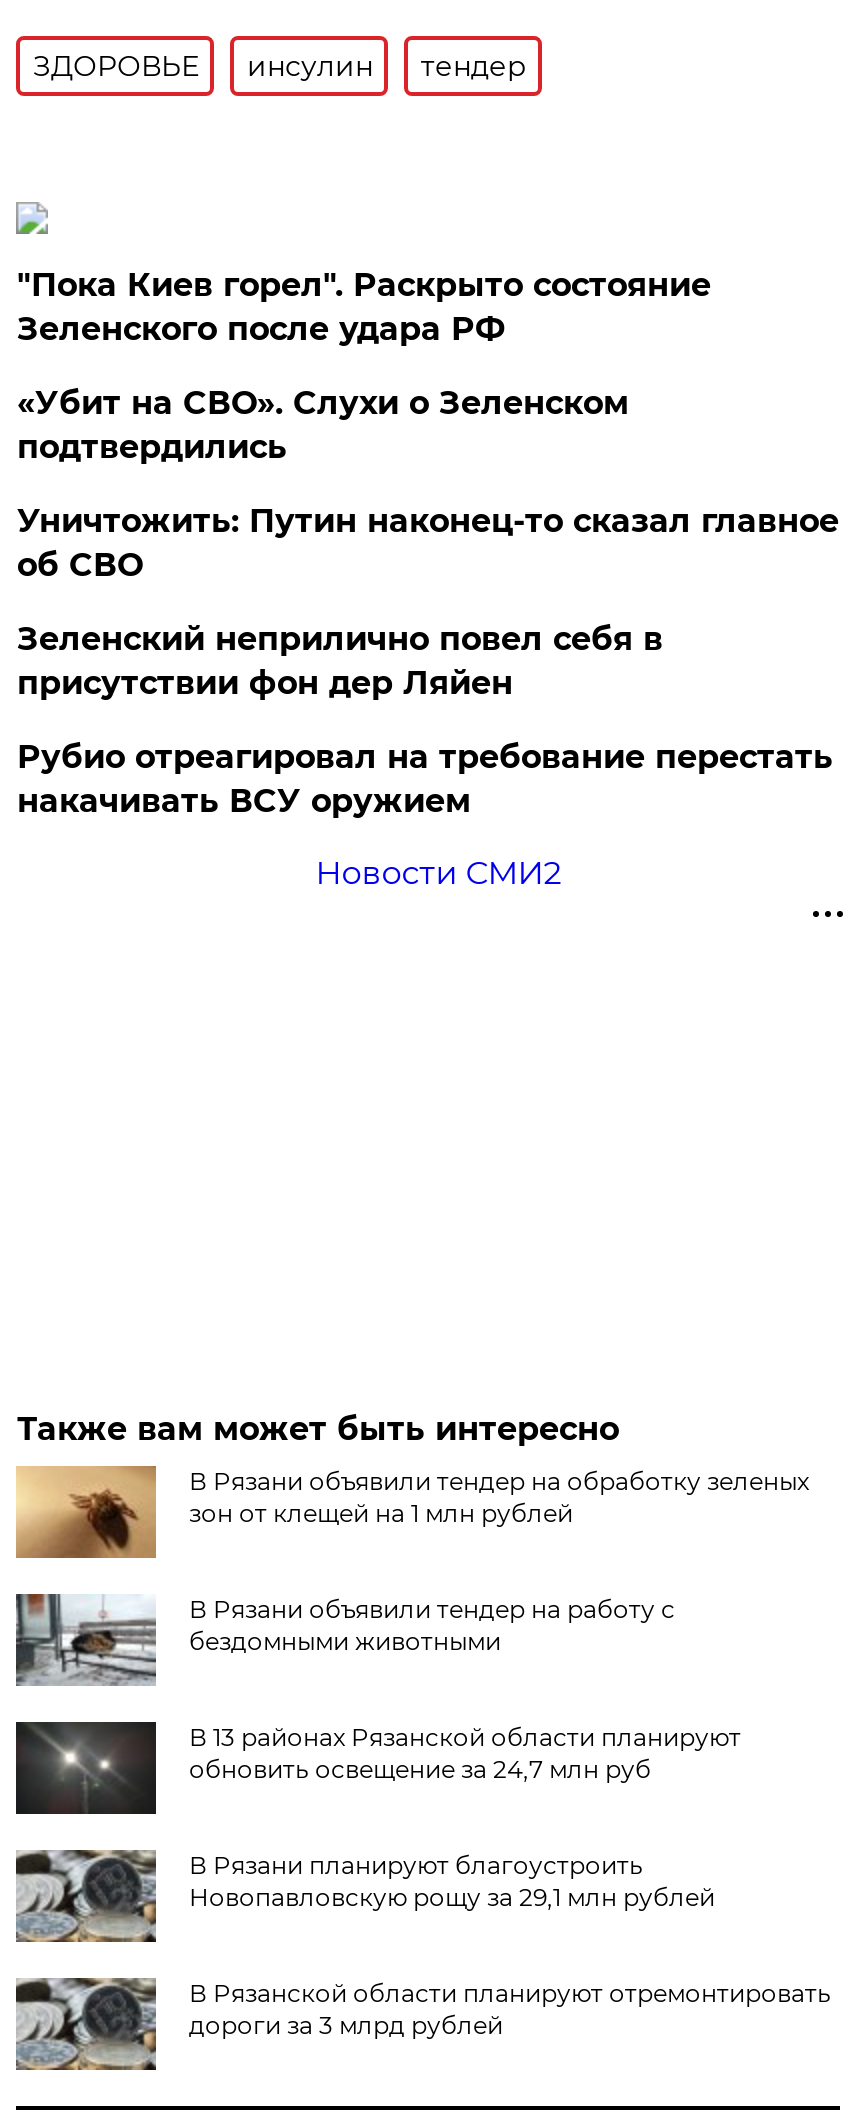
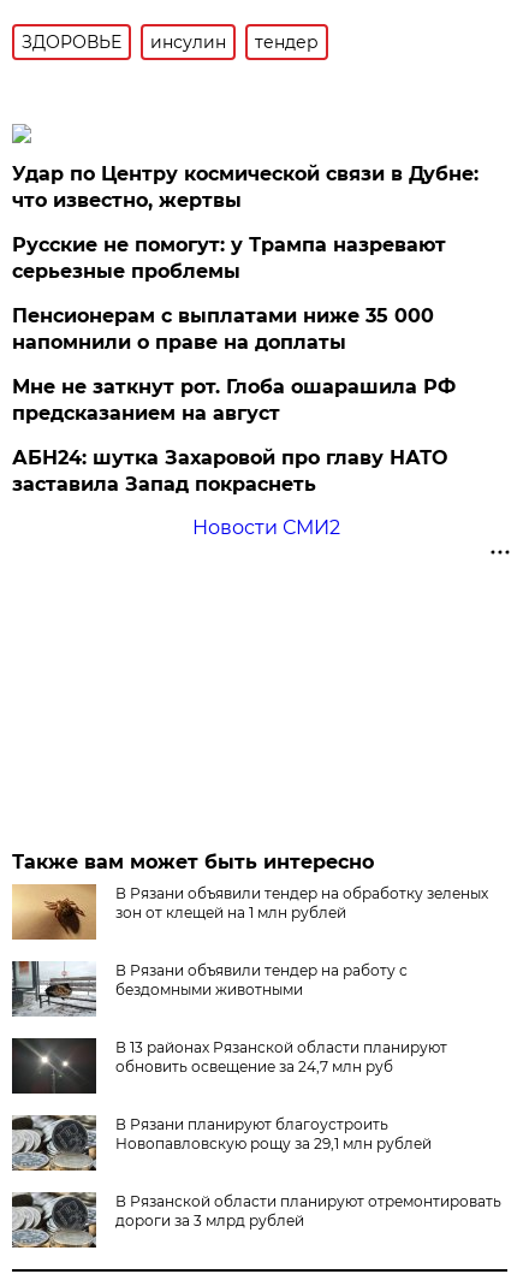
- "Пока Киев горел". Раскрыто состояние
- Зеленского после удара РФ
+ Удар по Центру космической связи в Дубне:
+ что известно, жертвы

- «Убит на СВО». Слухи о Зеленском
- подтвердились
+ Русские не помогут: у Трампа назревают
+ серьезные проблемы

- Уничтожить: Путин наконец-то сказал главное
- об СВО
+ Пенсионерам с выплатами ниже 35 000
+ напомнили о праве на доплаты

- Зеленский неприлично повел cебя в
- присутствии фон дер Ляйен
+ Мне не заткнут рот. Глоба ошарашила РФ
+ предсказанием на август

- Рубио отреагировал на требование перестать
- накачивать ВСУ оружием
+ АБН24: шутка Захаровой про главу НАТО
+ заставила Запад покраснеть
